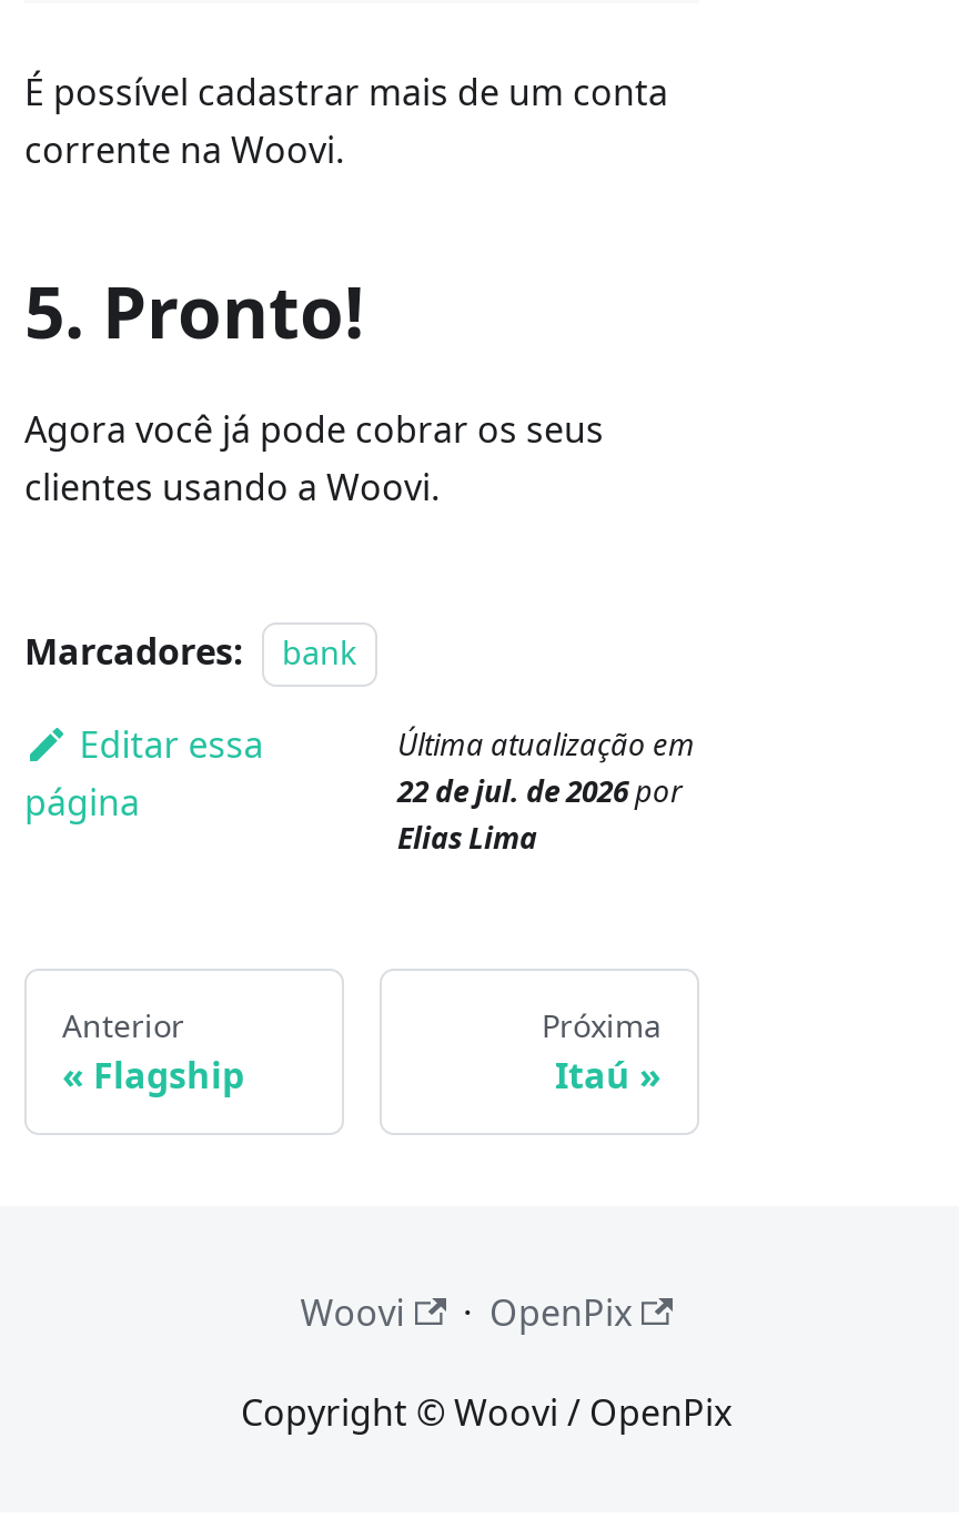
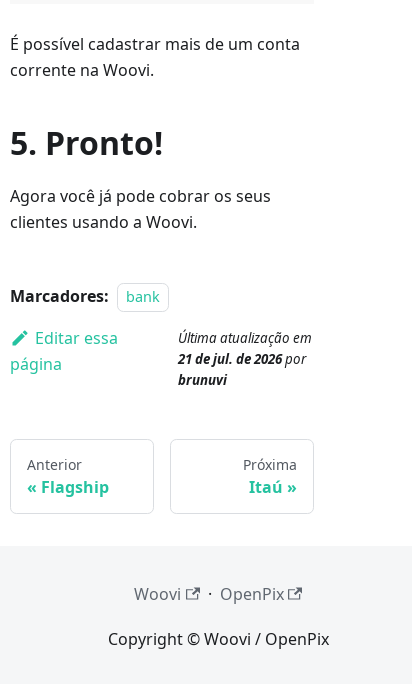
- 22 de jul. de 2026por
- Elias Lima
+ 21 de jul. de 2026por
+ brunuvi
